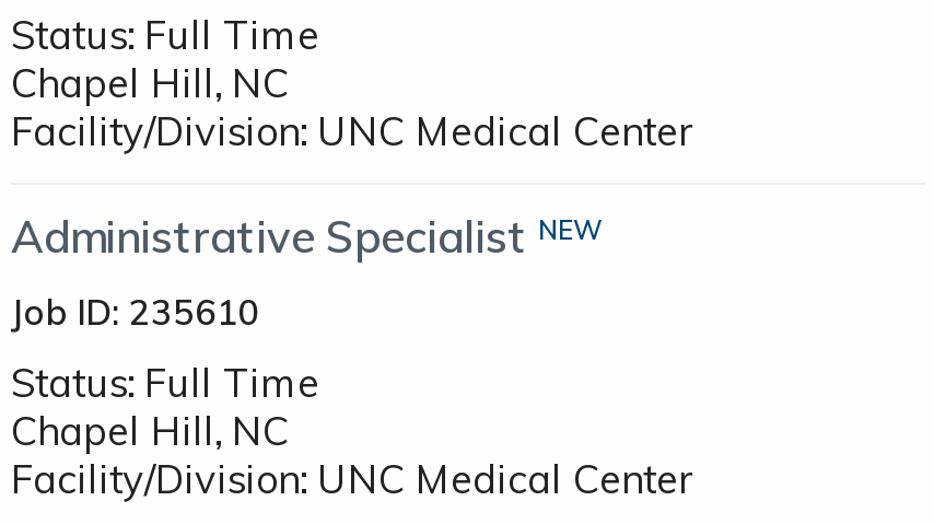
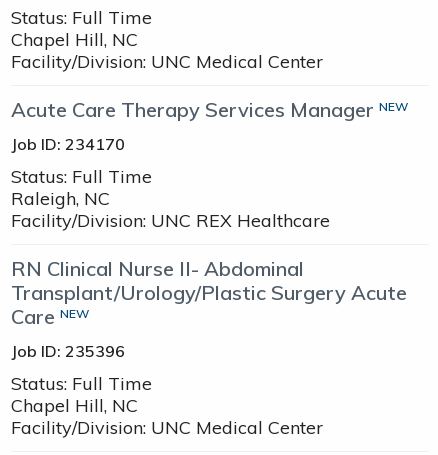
- Administrative Specialist NEW
- Job ID: 235610
+ Acute Care Therapy Services Manager NEW
+ Job ID: 234170
+ Status: Full Time
+ Raleigh, NC
+ Facility/Division: UNC REX Healthcare
+ RN Clinical Nurse II- Abdominal
+ Transplant/Urology/Plastic Surgery Acute
+ Care NEW
+ Job ID: 235396
